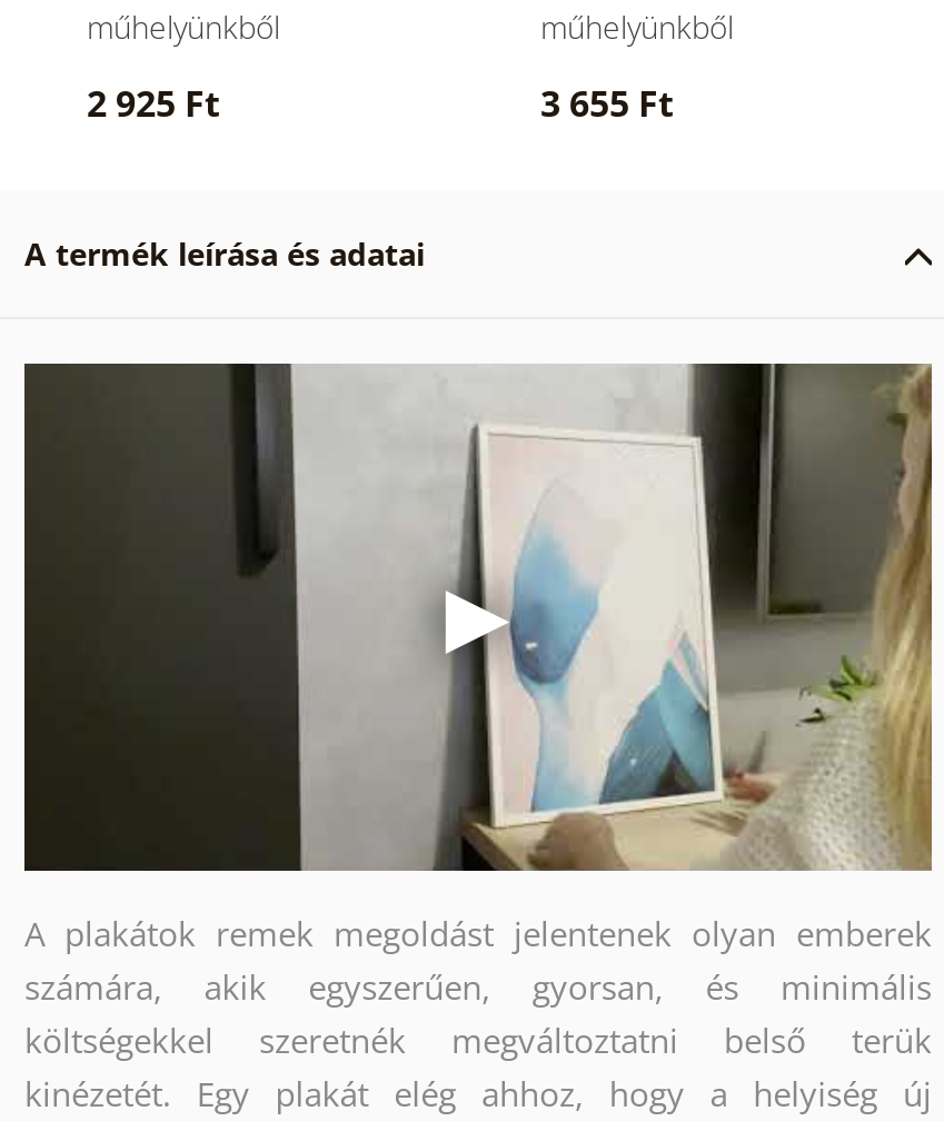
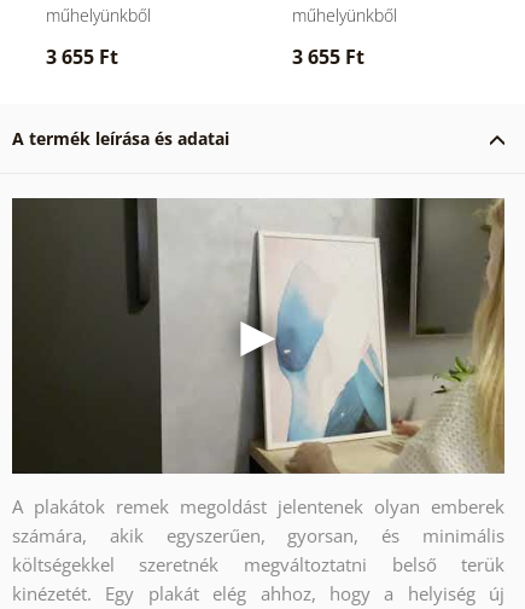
- 2 925 Ft
+ 3 655 Ft
